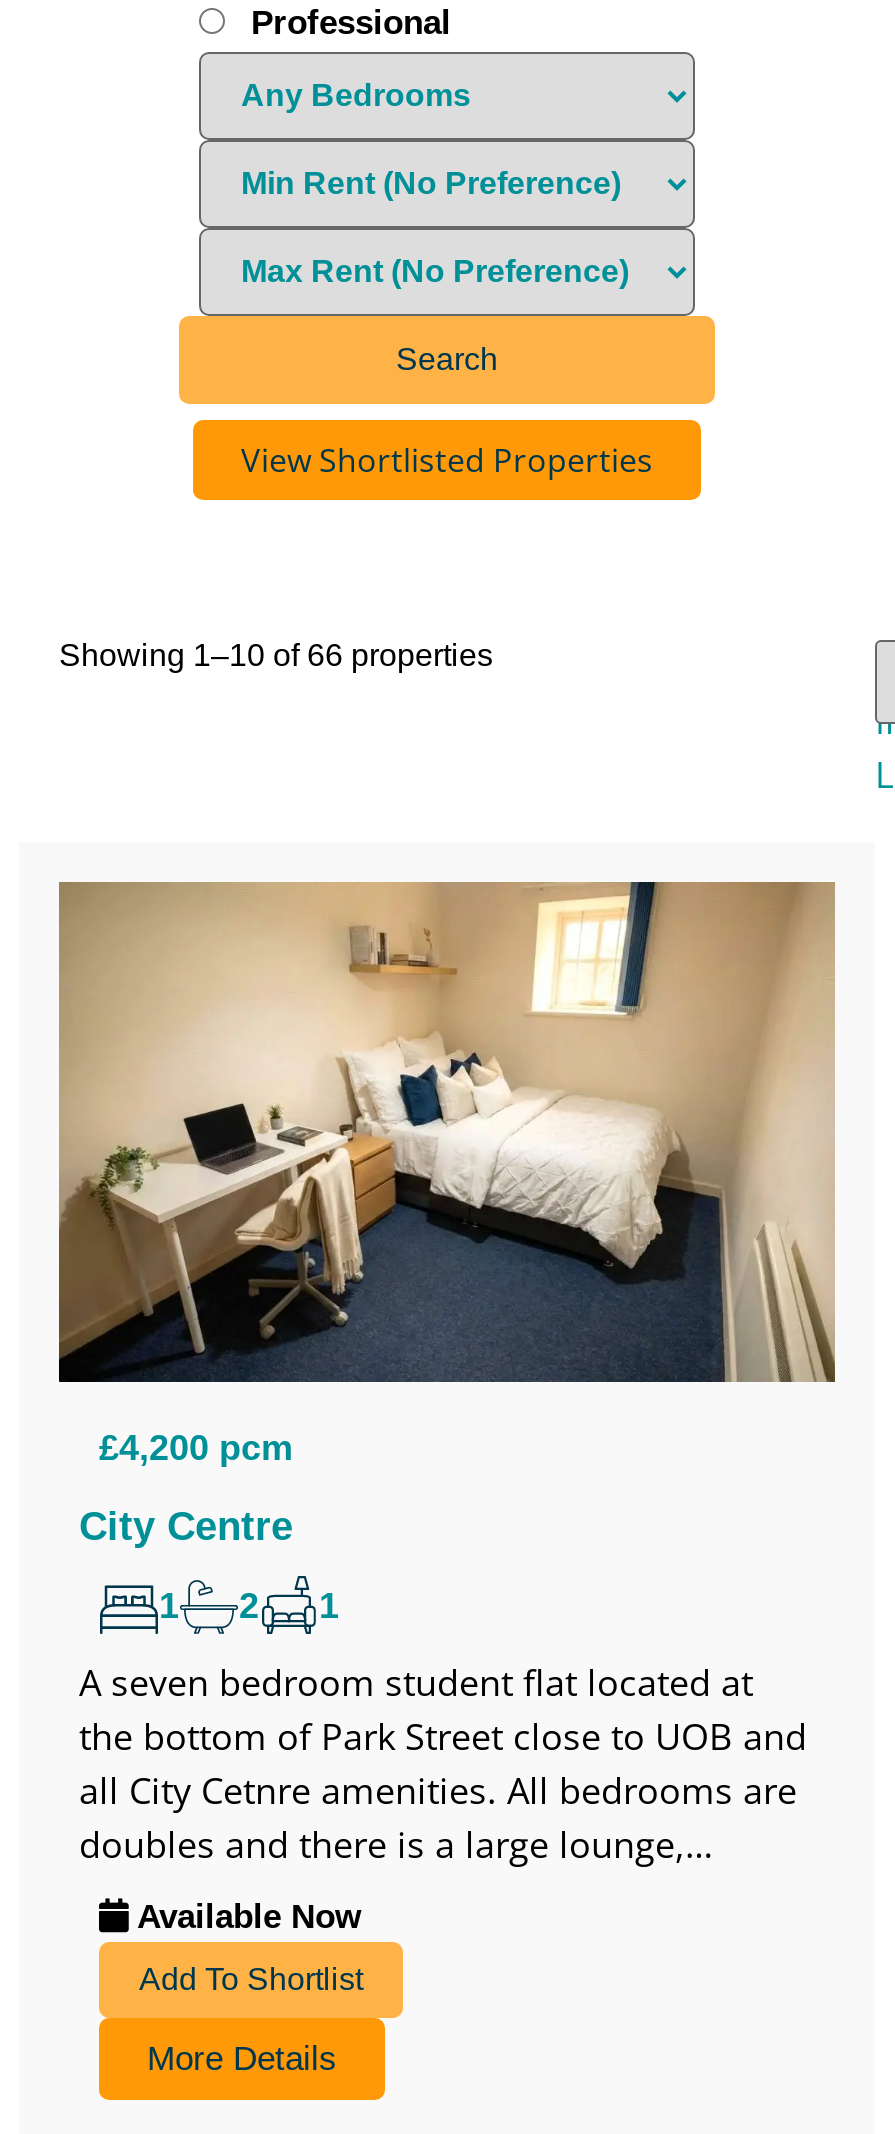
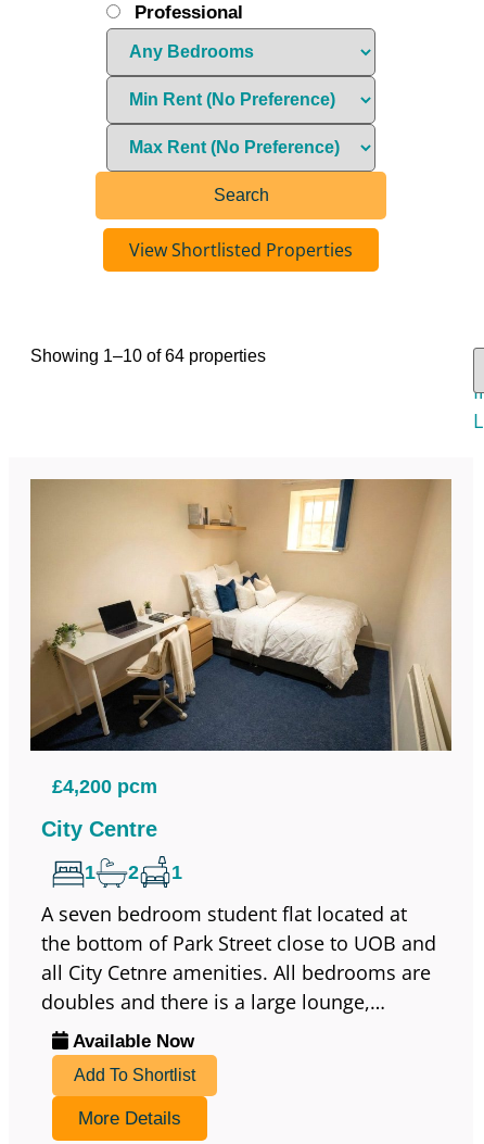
- Showing 1–10 of 66 properties
+ Showing 1–10 of 64 properties
